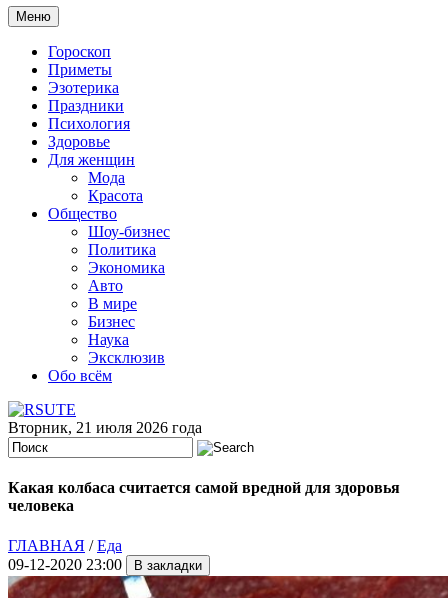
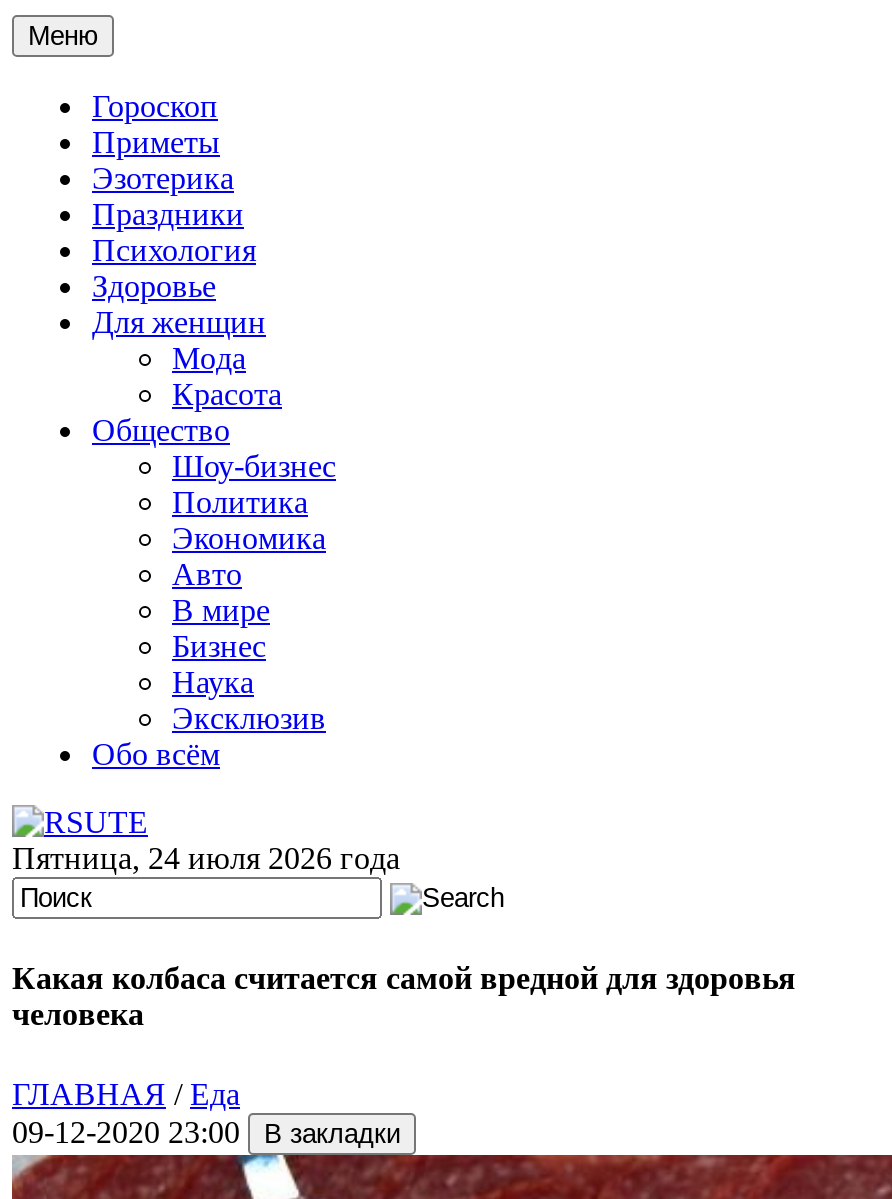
- Вторник, 21 июля 2026 года
+ Пятница, 24 июля 2026 года
